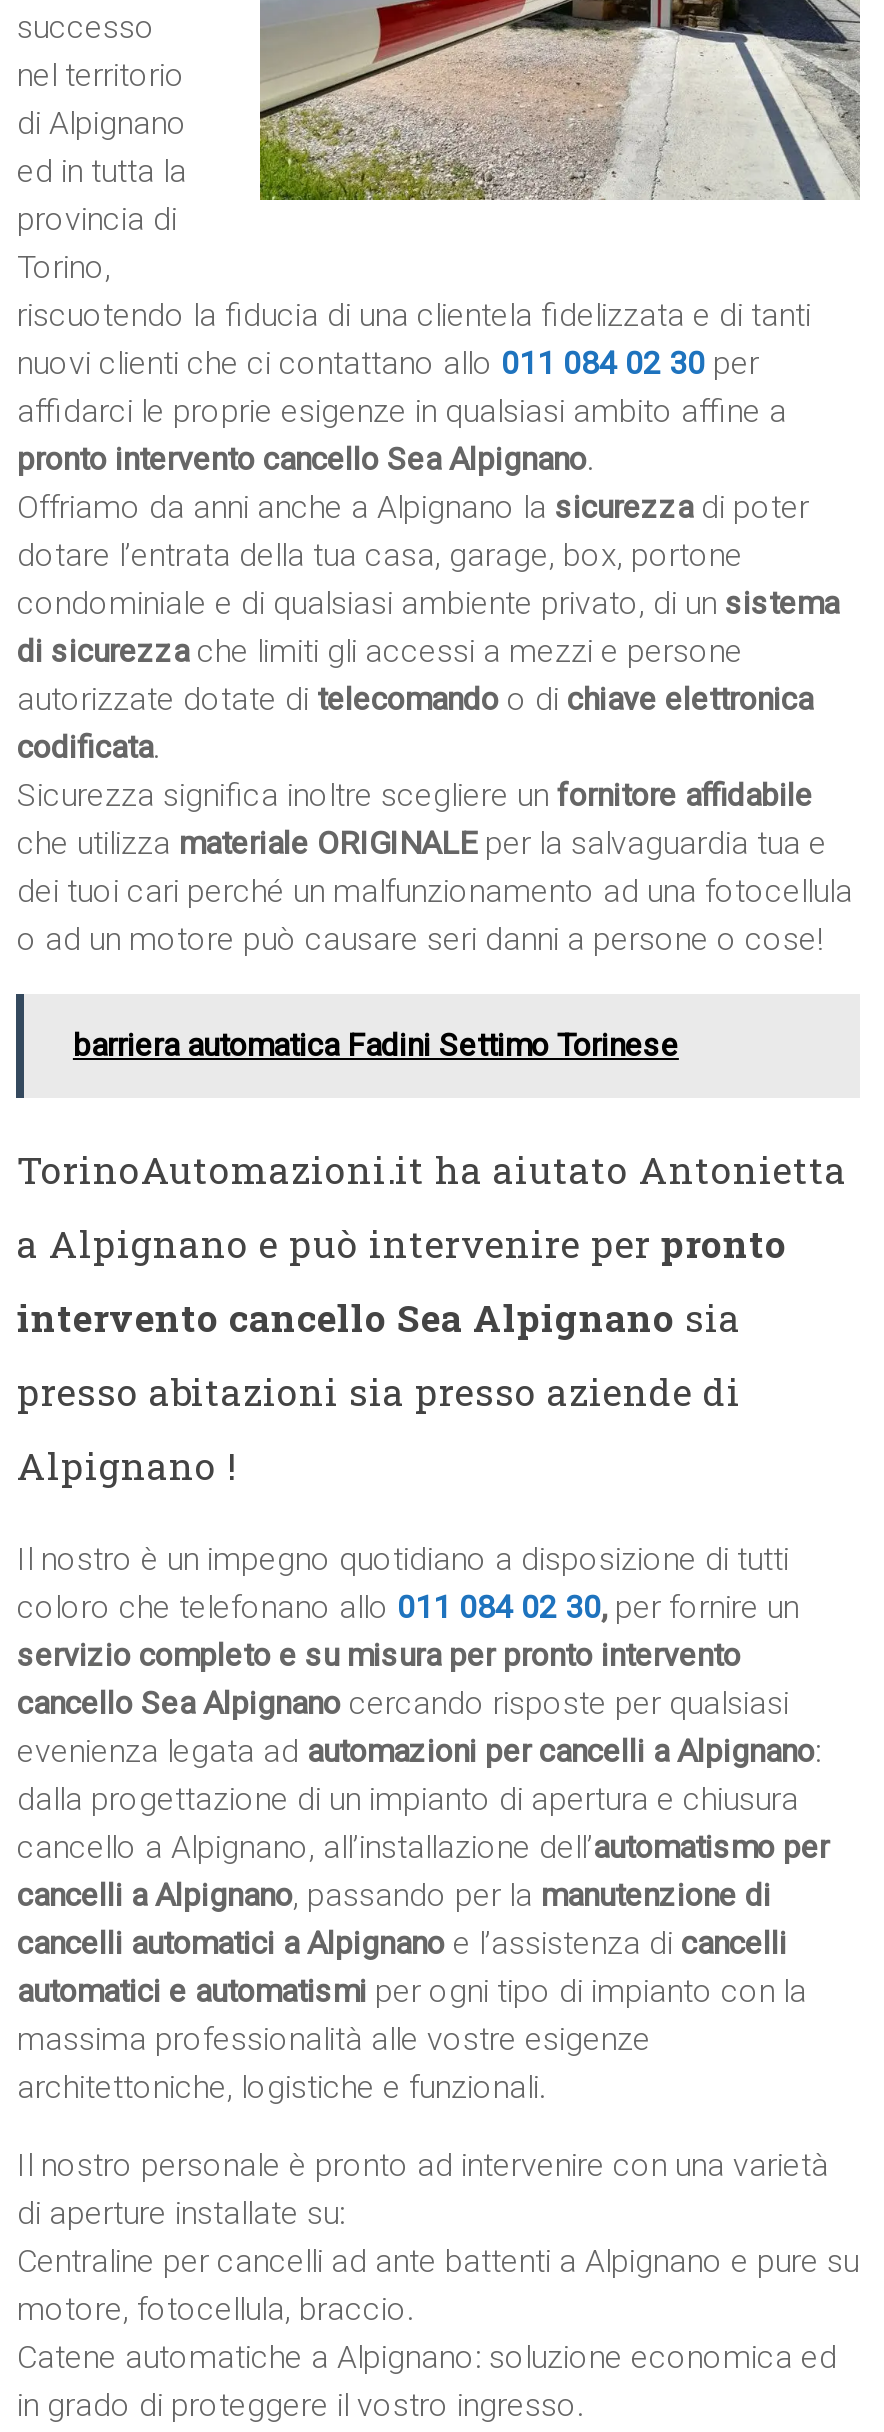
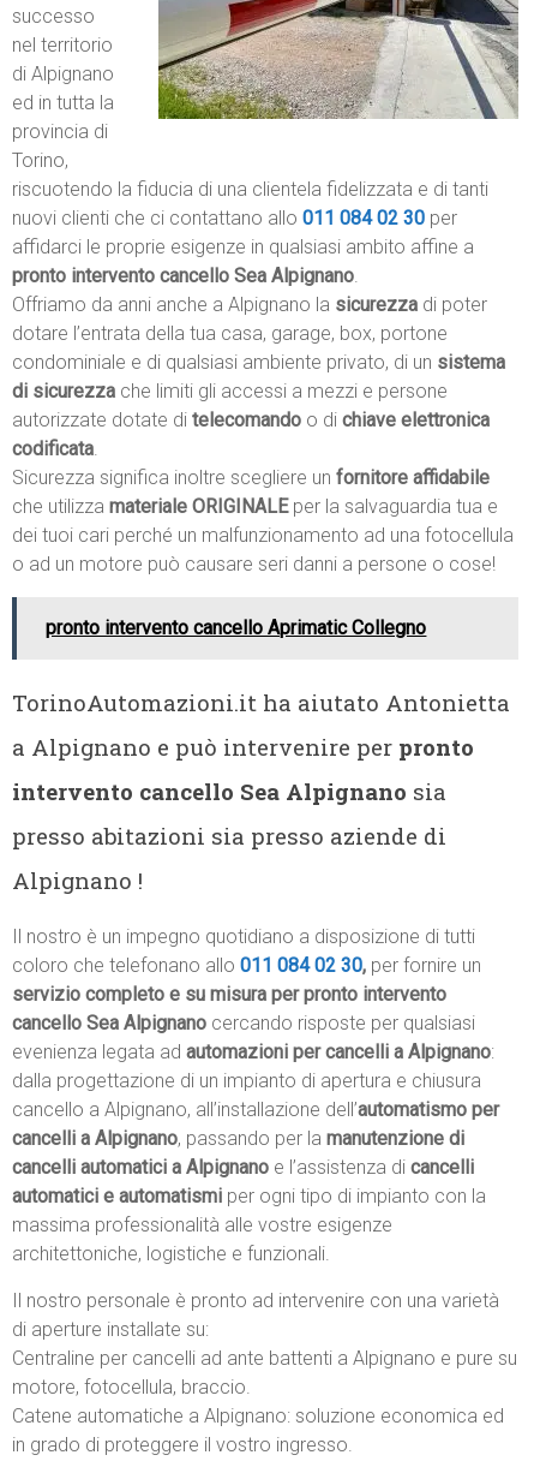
- barriera automatica Fadini Settimo Torinese
+ pronto intervento cancello Aprimatic Collegno
